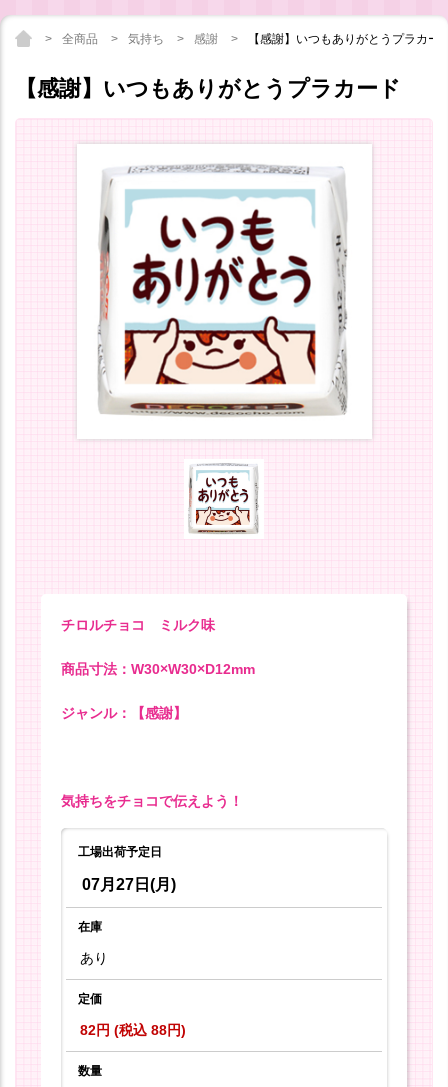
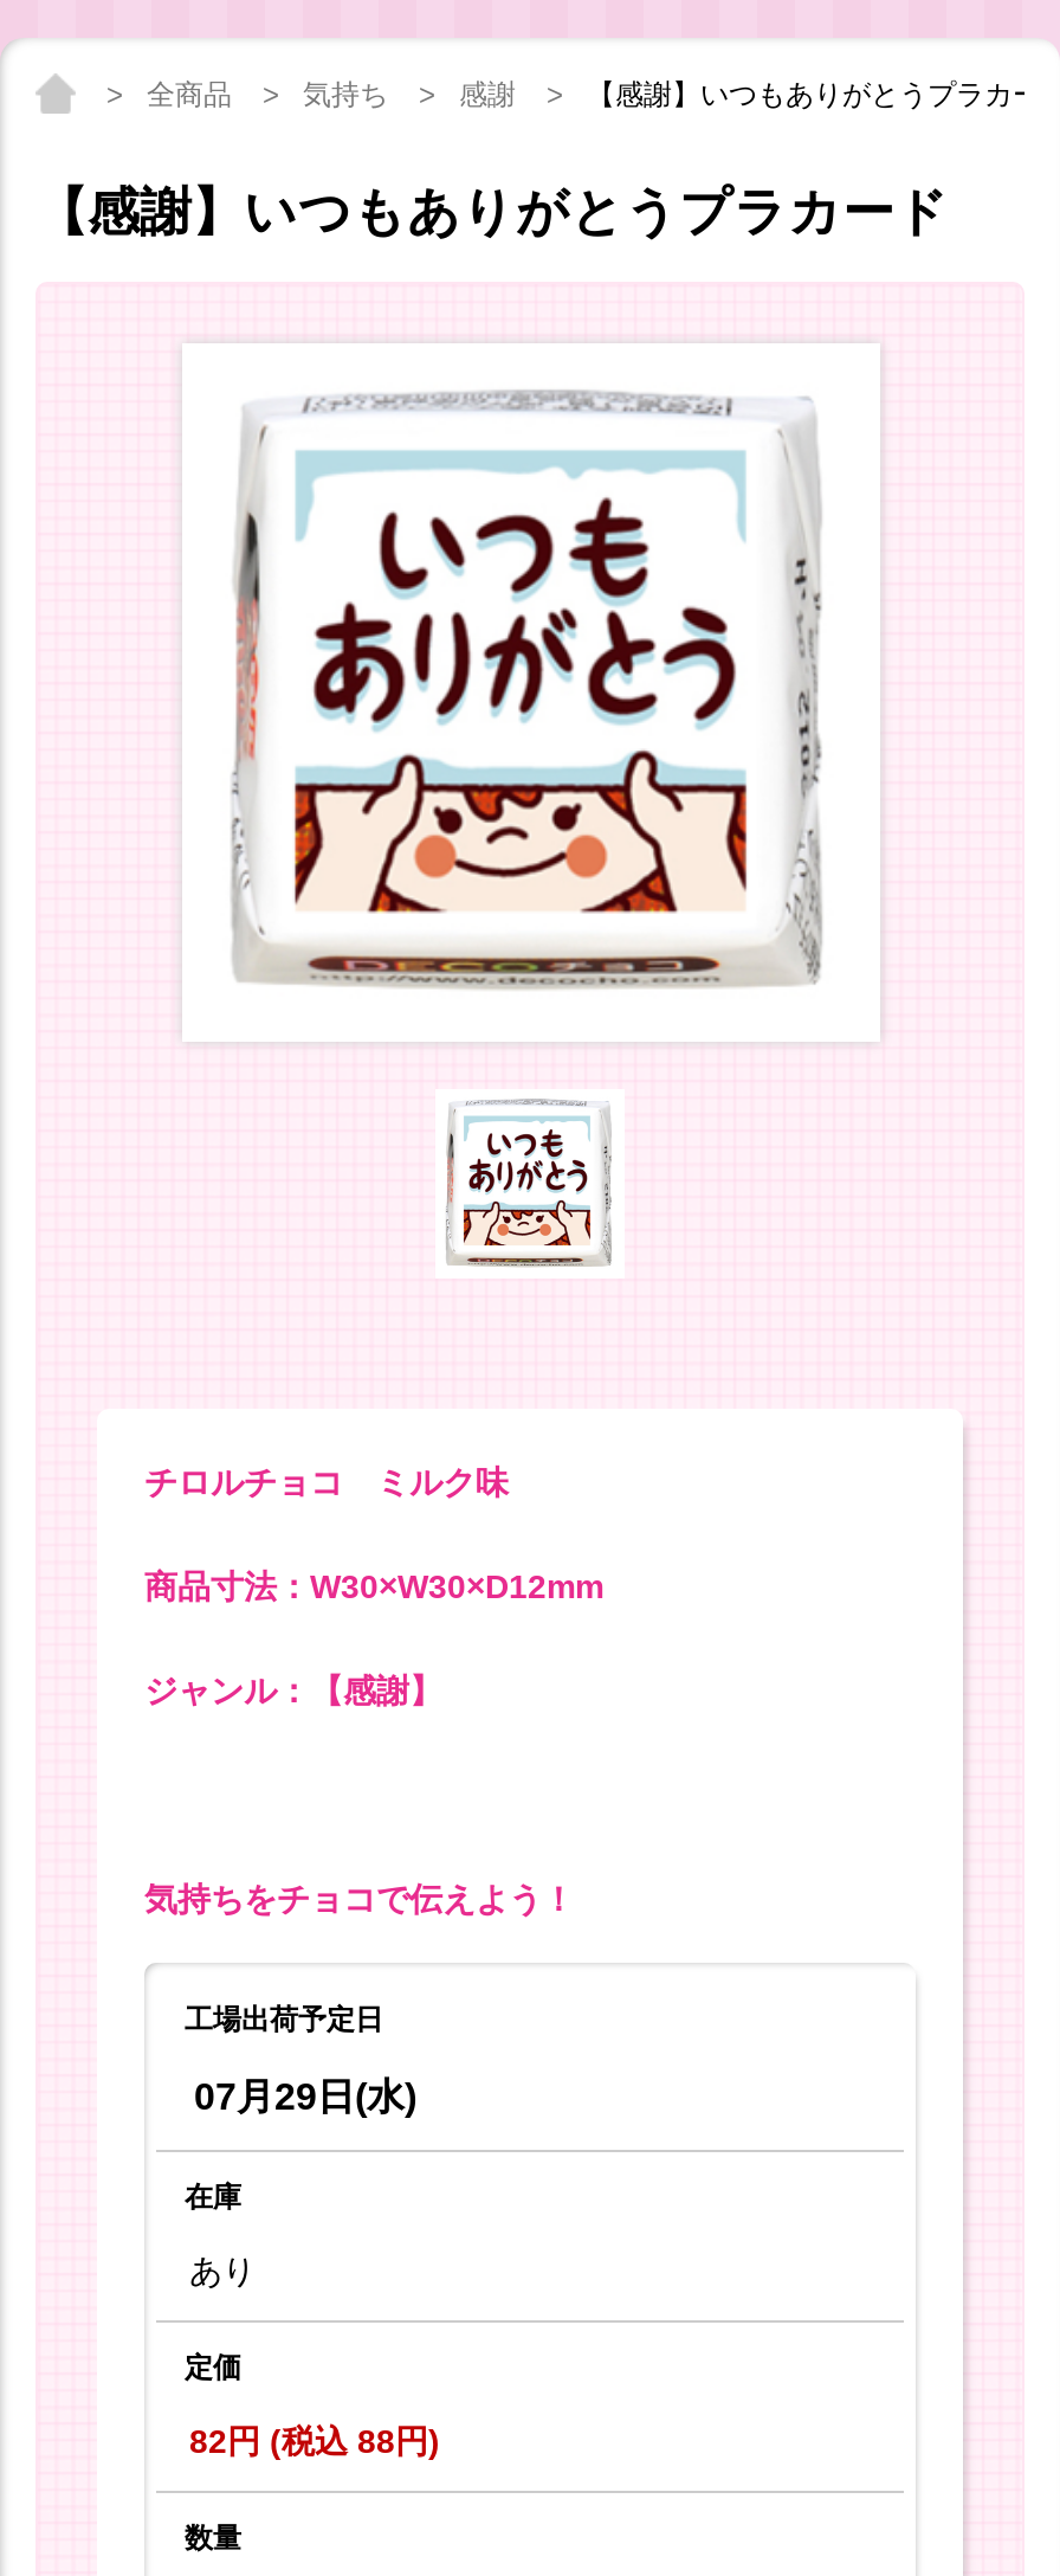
- 07月27日(月)
+ 07月29日(水)
